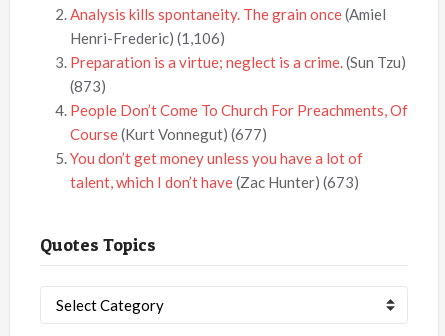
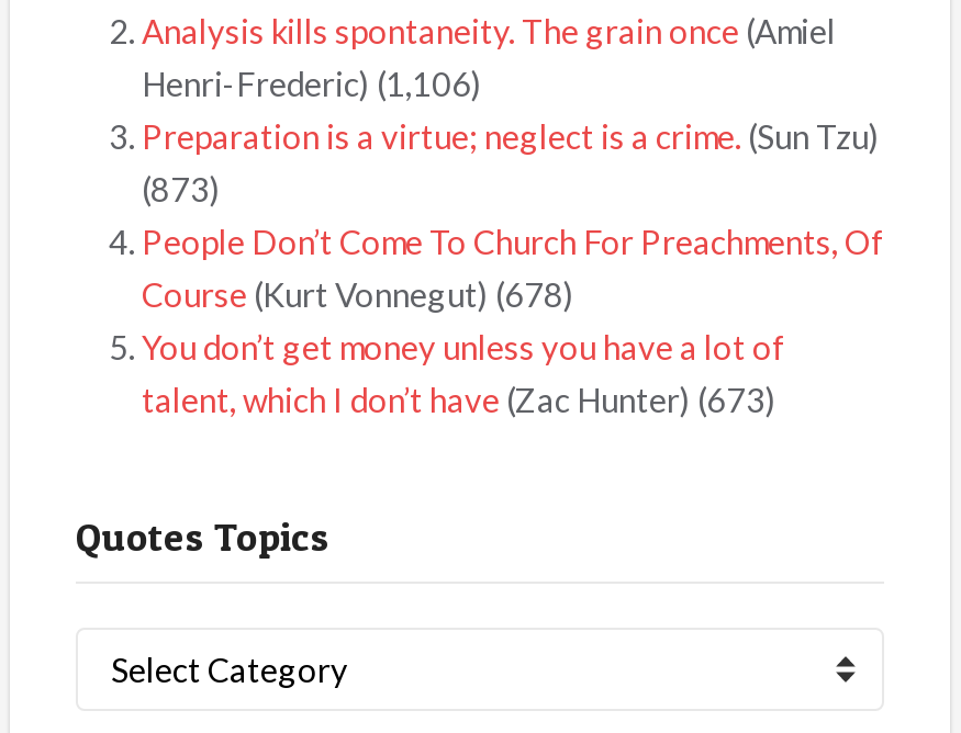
- Course (Kurt Vonnegut) (677)
+ Course (Kurt Vonnegut) (678)
